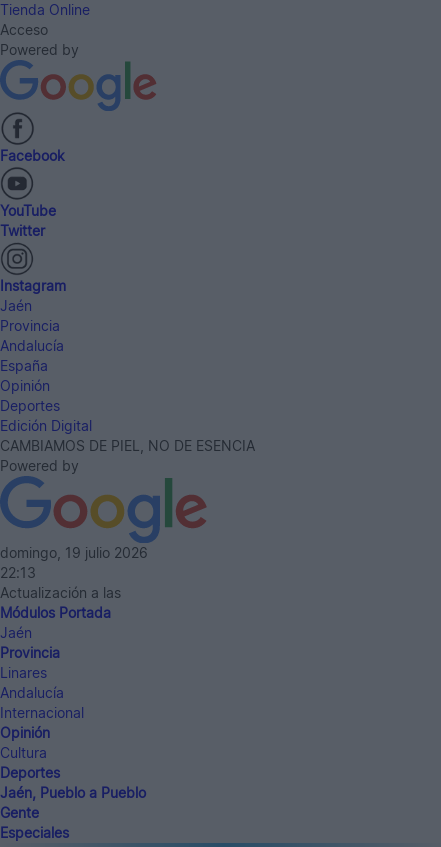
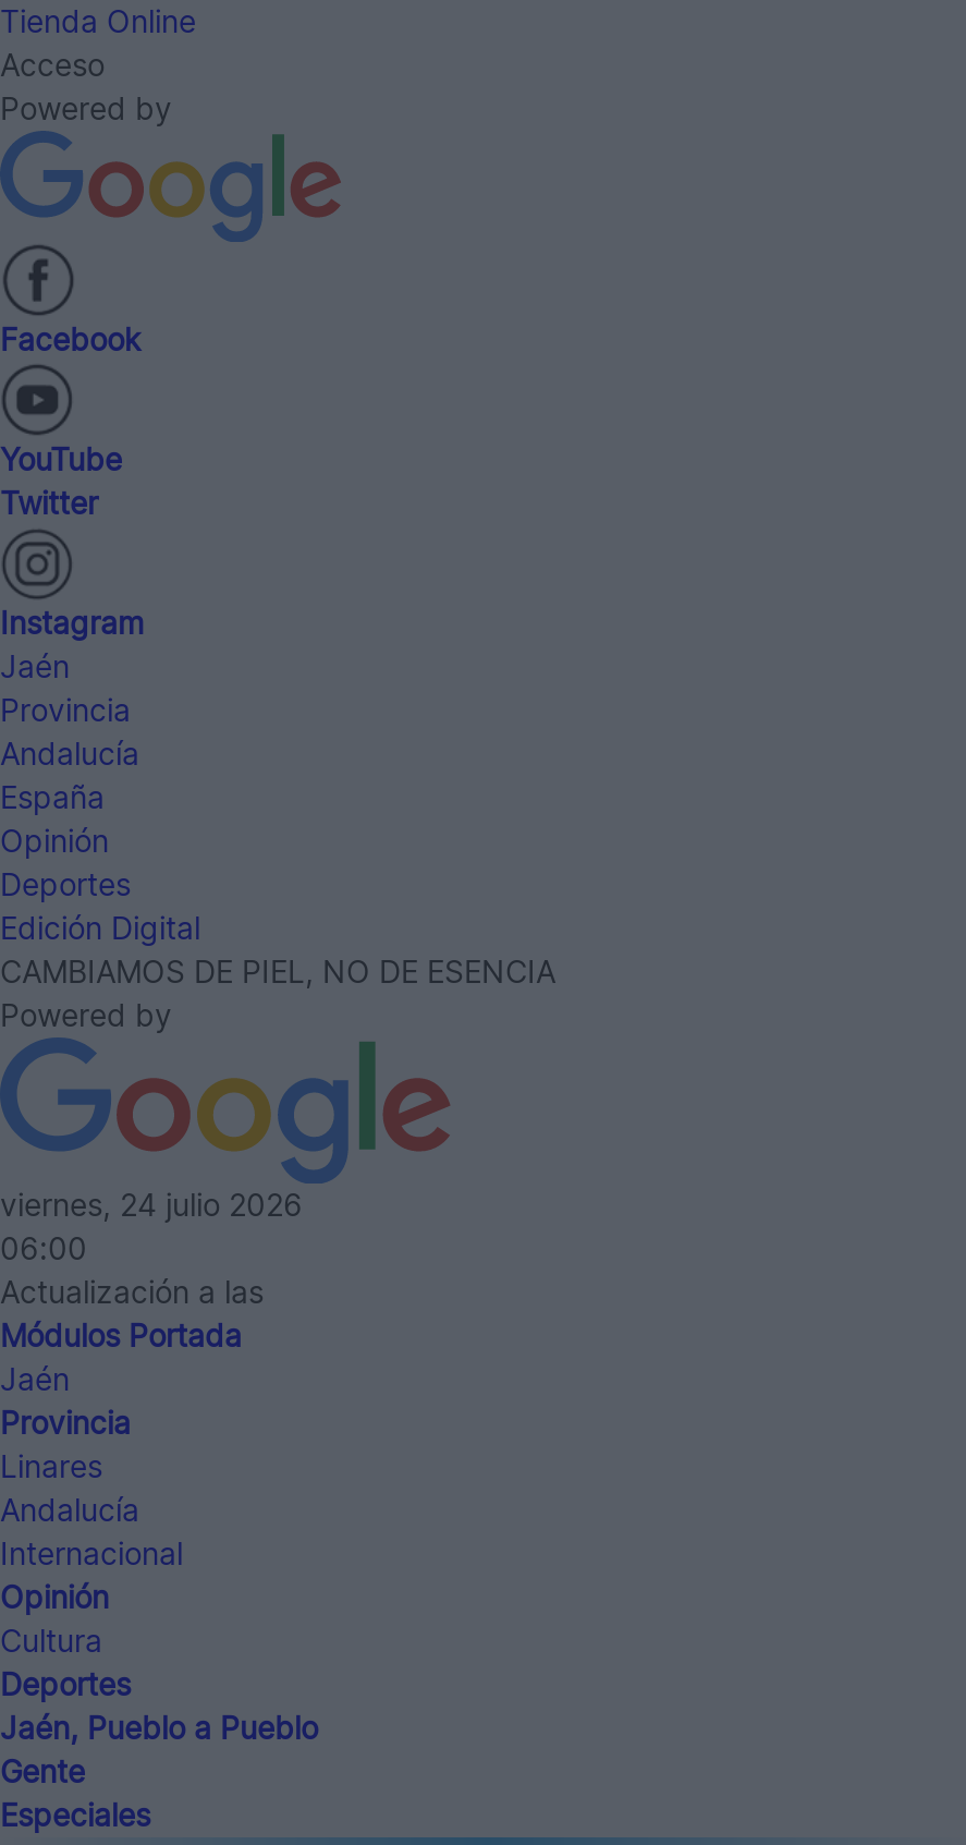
- domingo, 19 julio 2026
+ viernes, 24 julio 2026

- 22:13
+ 06:00
